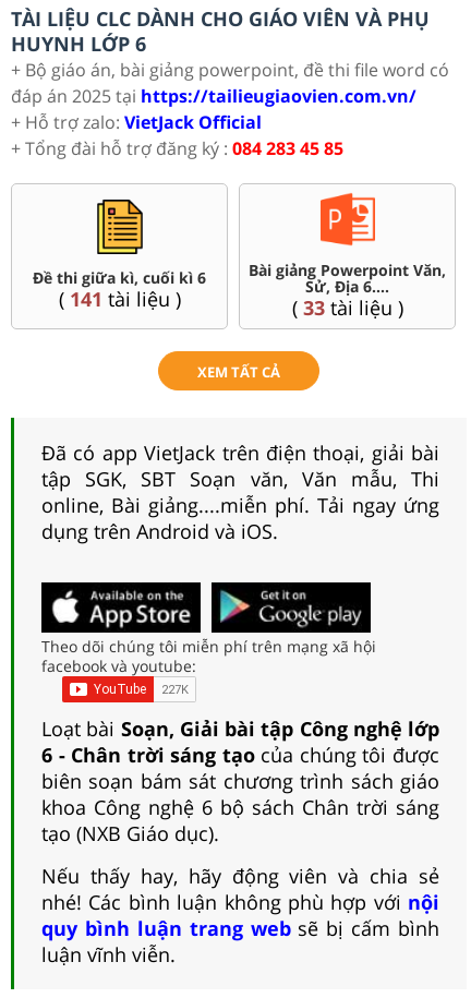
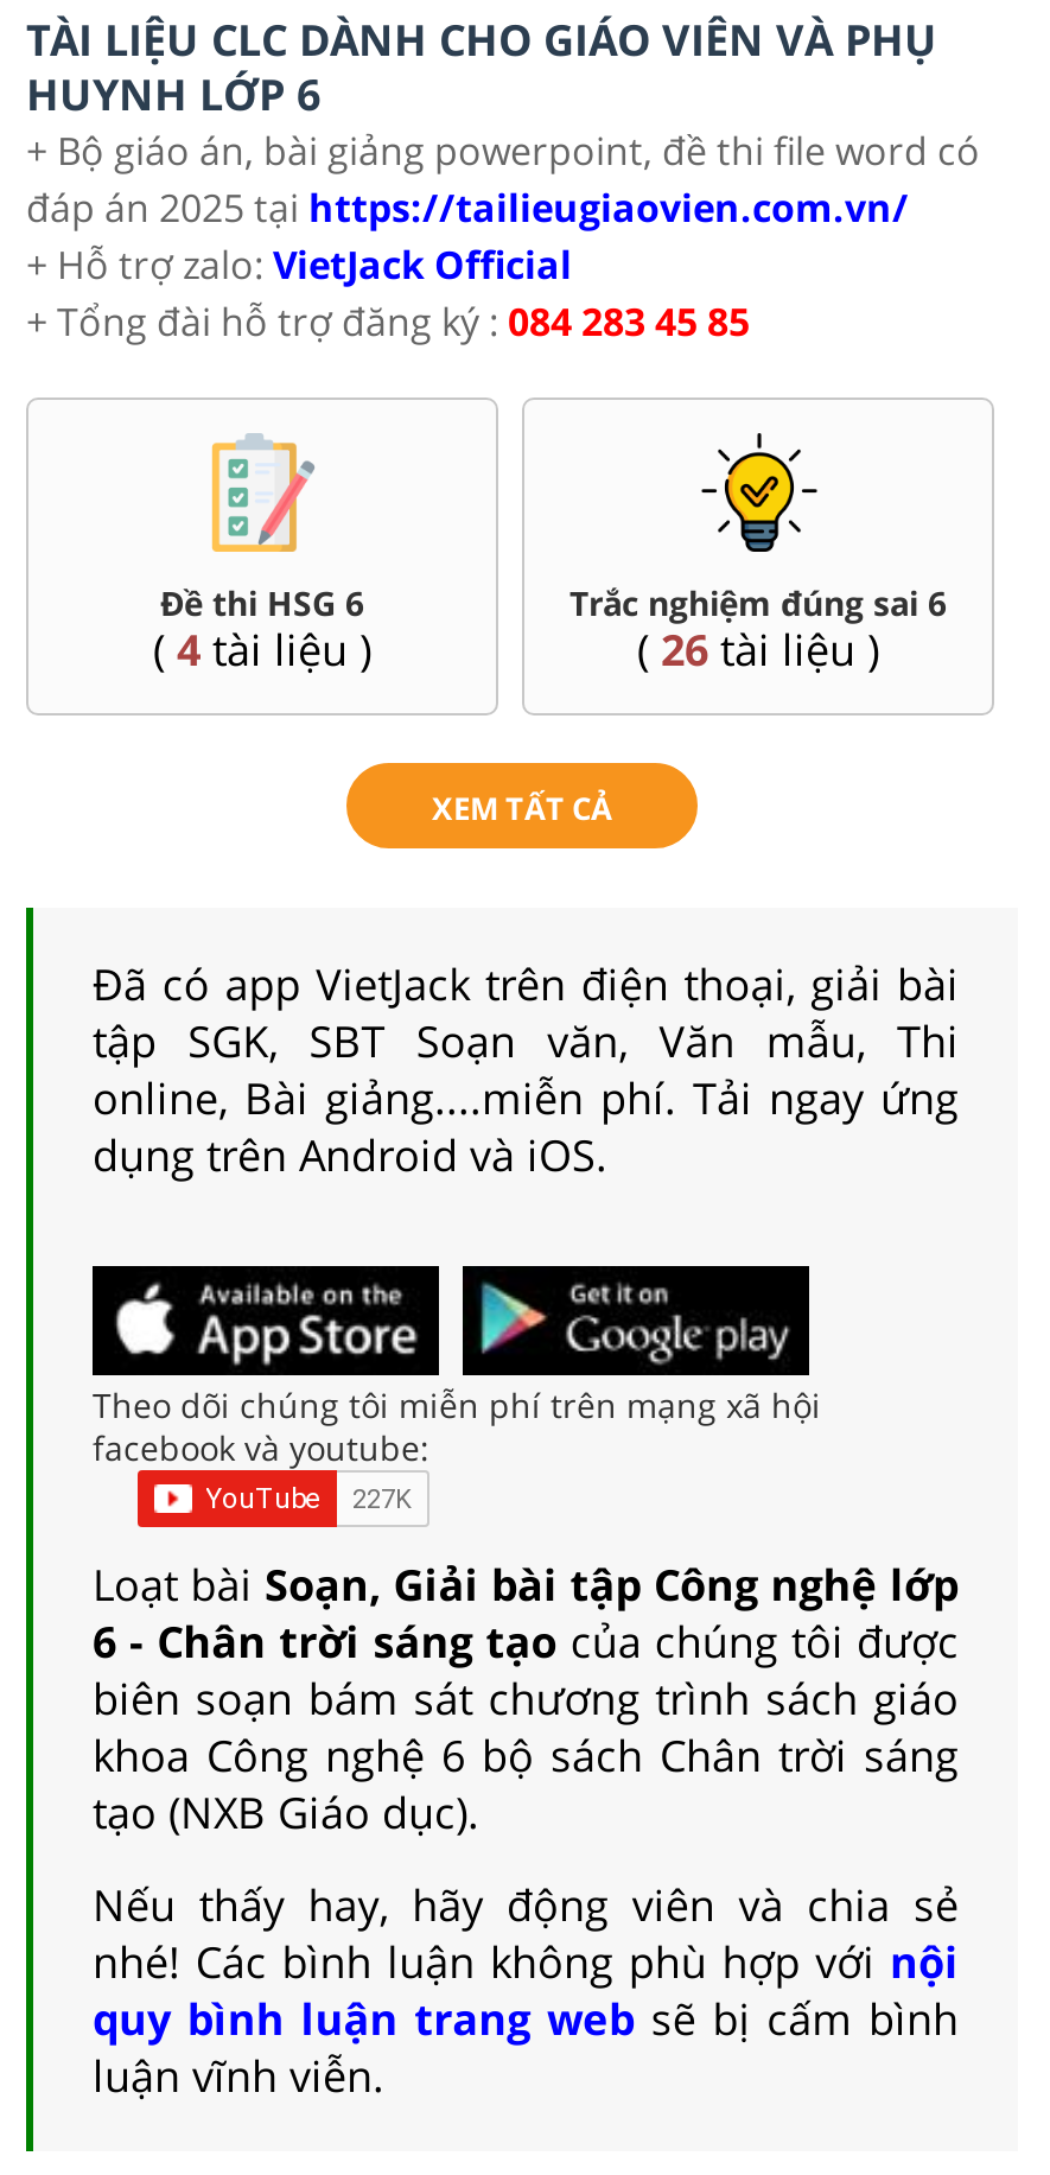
- [image]
- Bài giảng Powerpoint Văn,
- Sử, Địa 6....
- (33tài liệu )
+ [image]
+ Trắc nghiệm đúng sai 6
+ (26 tài liệu )

- [image]
- Đề thi giữa kì, cuối kì 6
- (141 tài liệu )
+ [image]
+ Đề thi HSG 6
+ (4 tài liệu )
